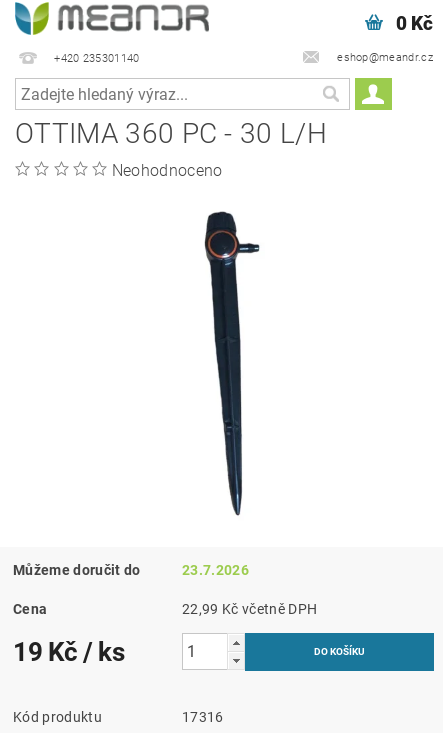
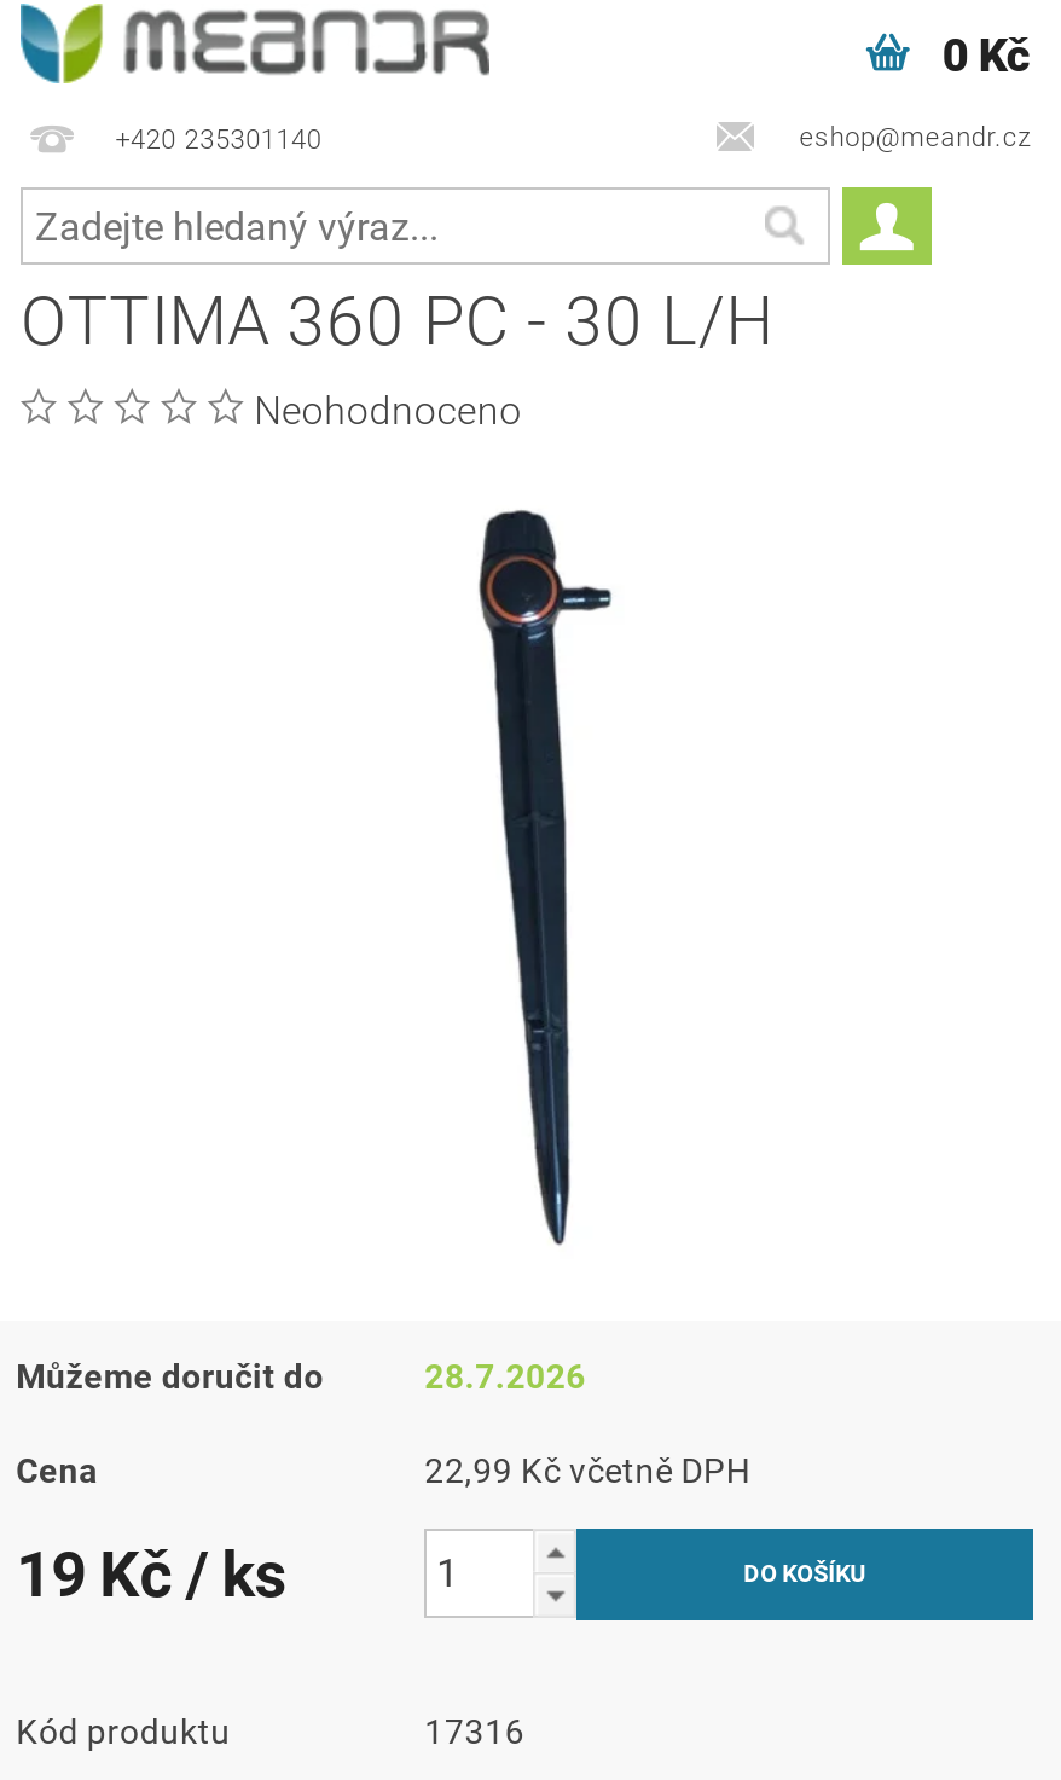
- 23.7.2026
+ 28.7.2026
